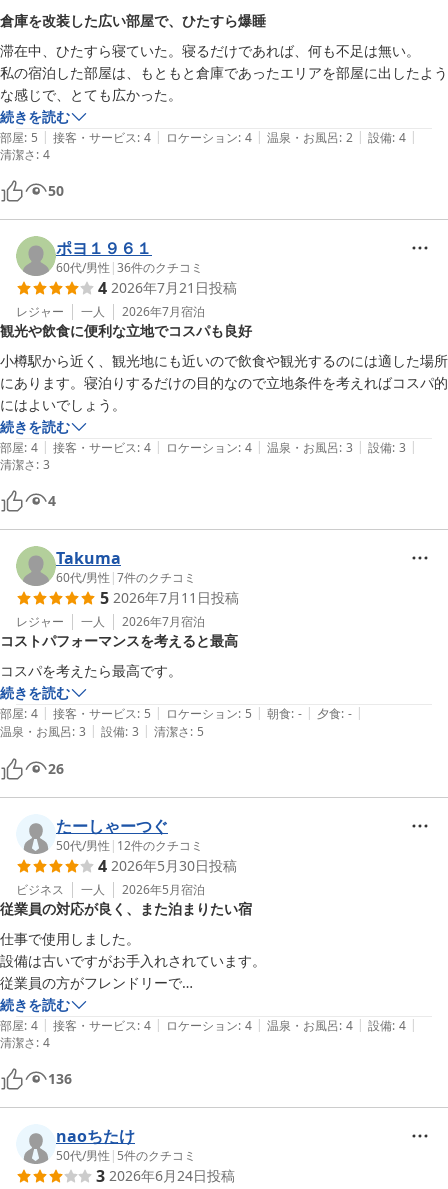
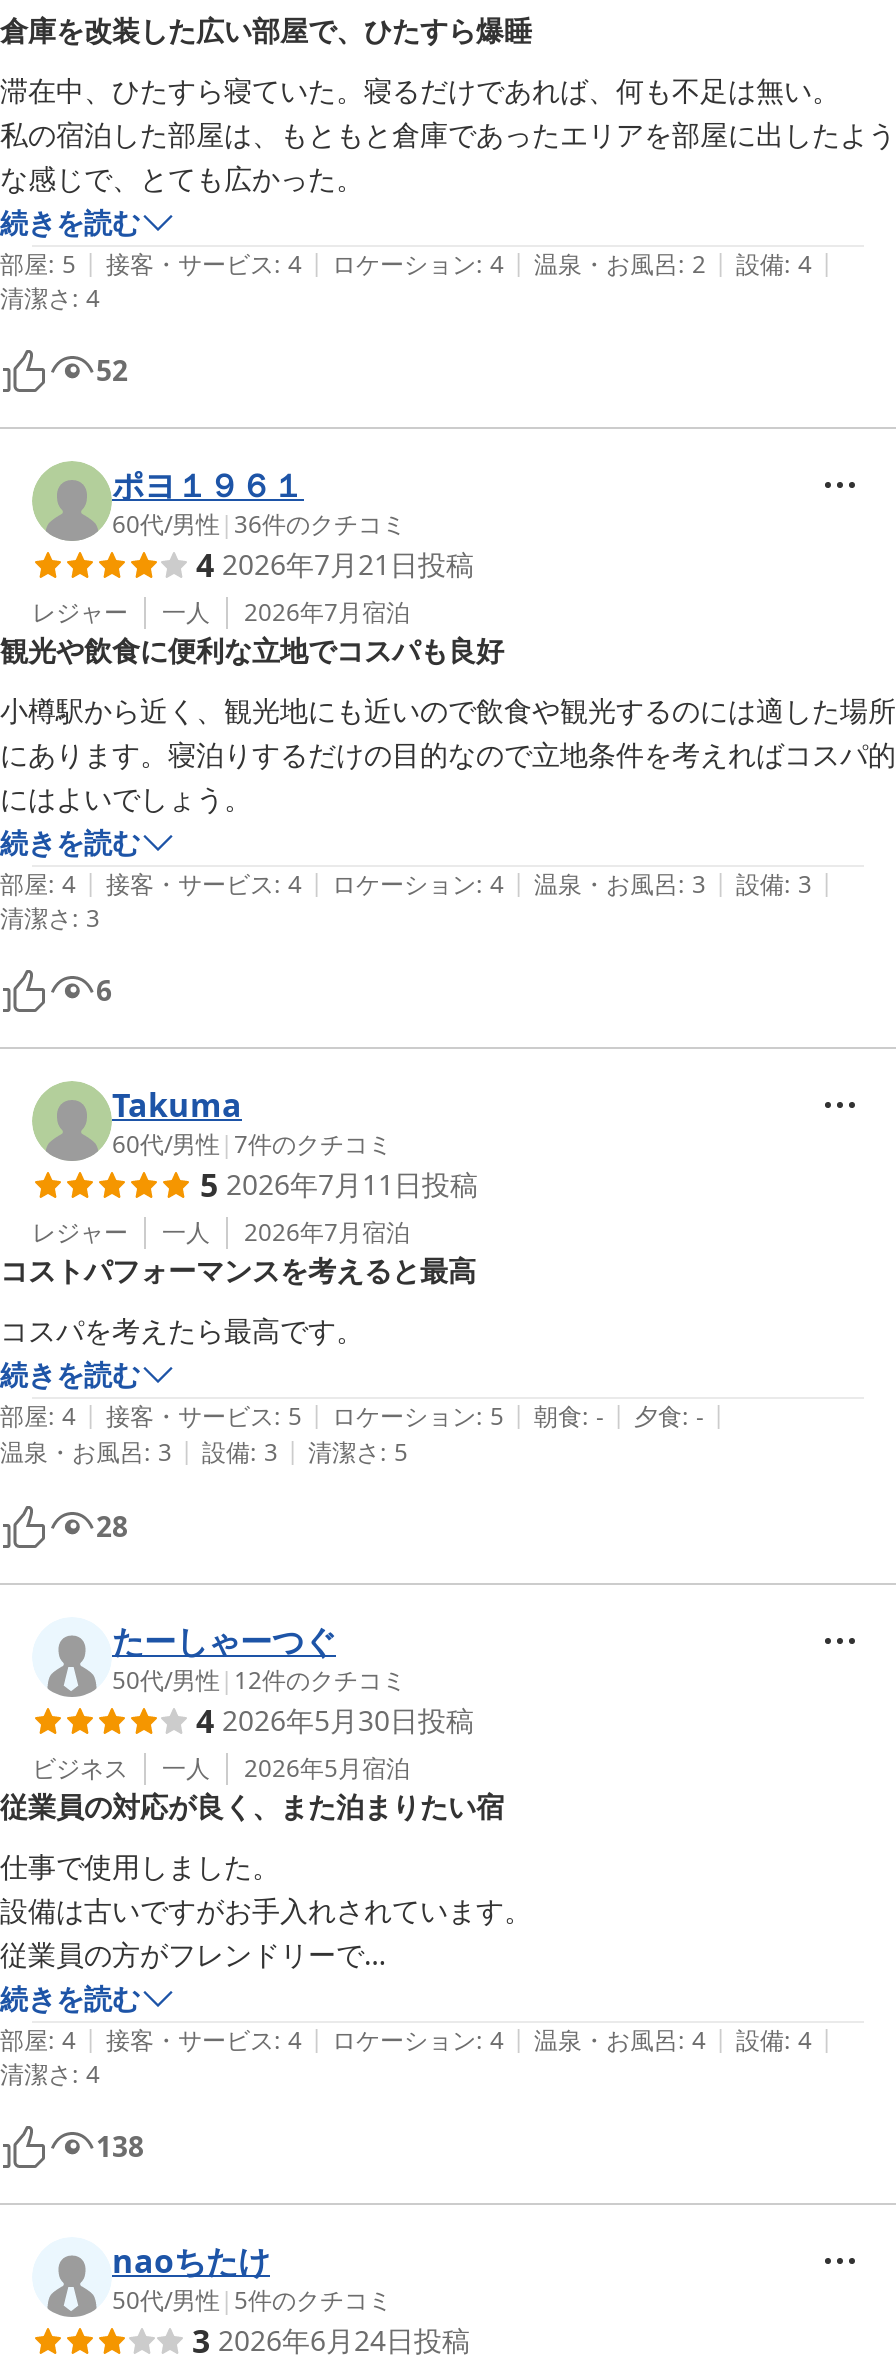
- 50
+ 52

- 4
+ 6

- 26
+ 28

- 136
+ 138
